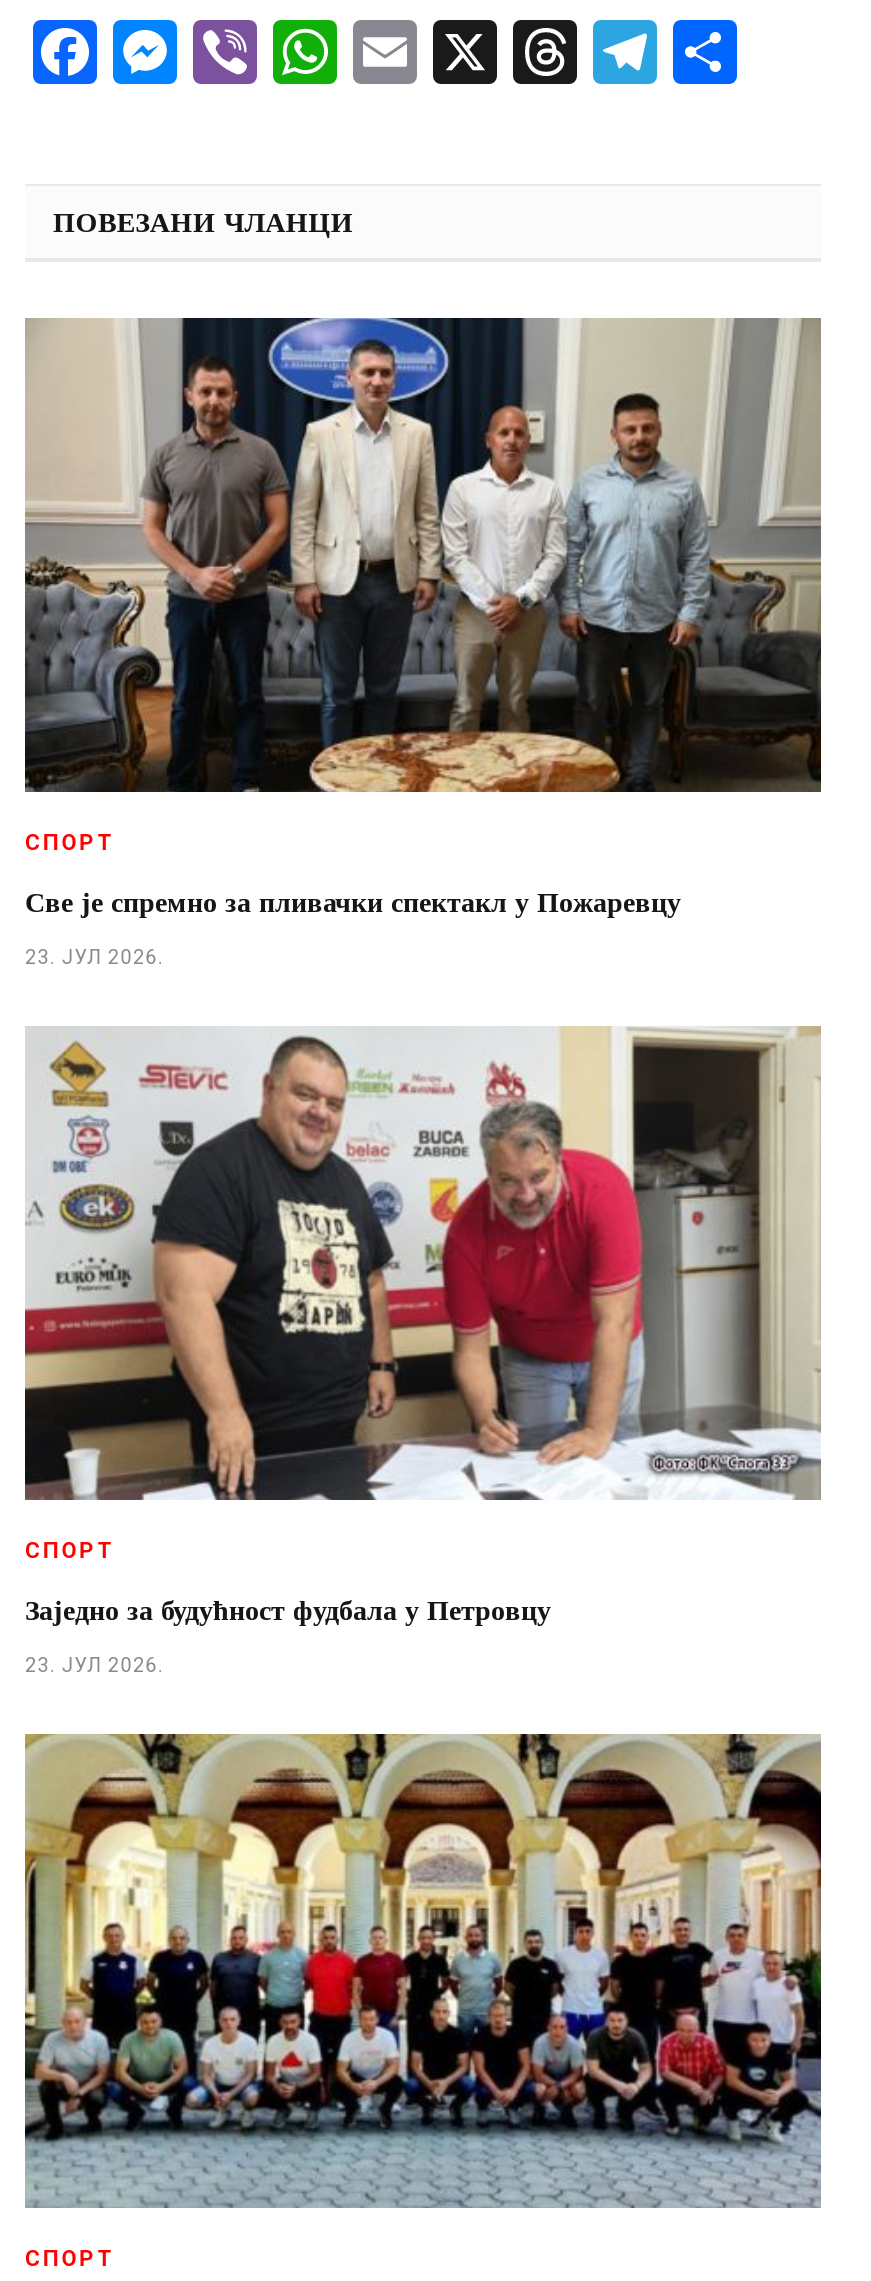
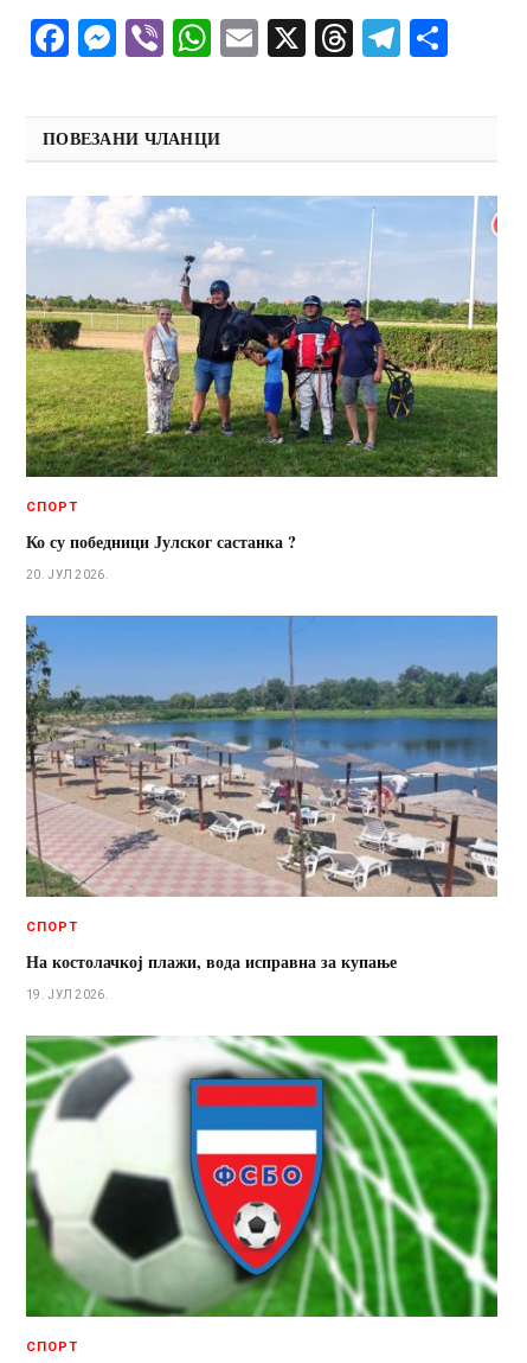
- [image]
+ [image]

- Све је спремно за пливачки спектакл у Пожаревцу
+ Ко су победници Јулског састанка ?

- 23. ЈУЛ 2026.
+ 20. ЈУЛ 2026.

- [image]
+ [image]

- Заједно за будућност фудбала у Петровцу
+ На костолачкој плажи, вода исправна за купање

- 23. ЈУЛ 2026.
+ 19. ЈУЛ 2026.

- [image]
+ [image]
